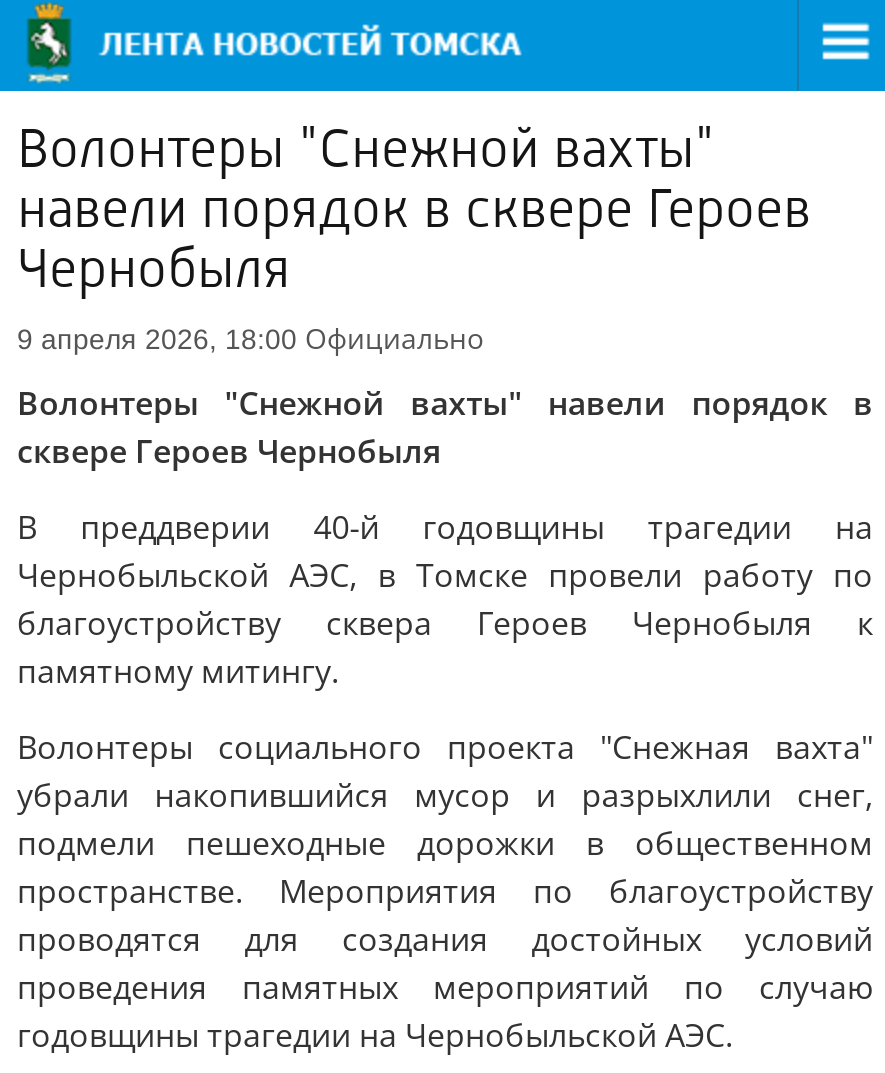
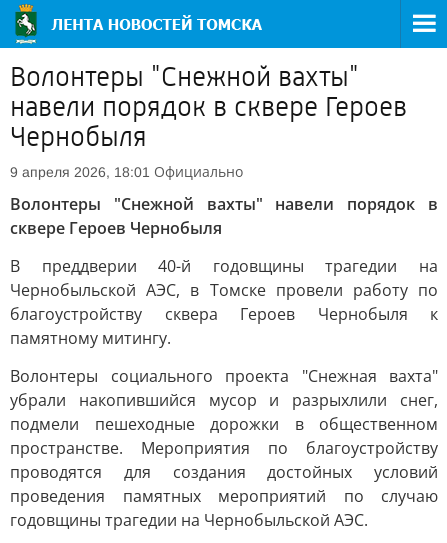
- 9 апреля 2026, 18:00 Официально
+ 9 апреля 2026, 18:01 Официально
